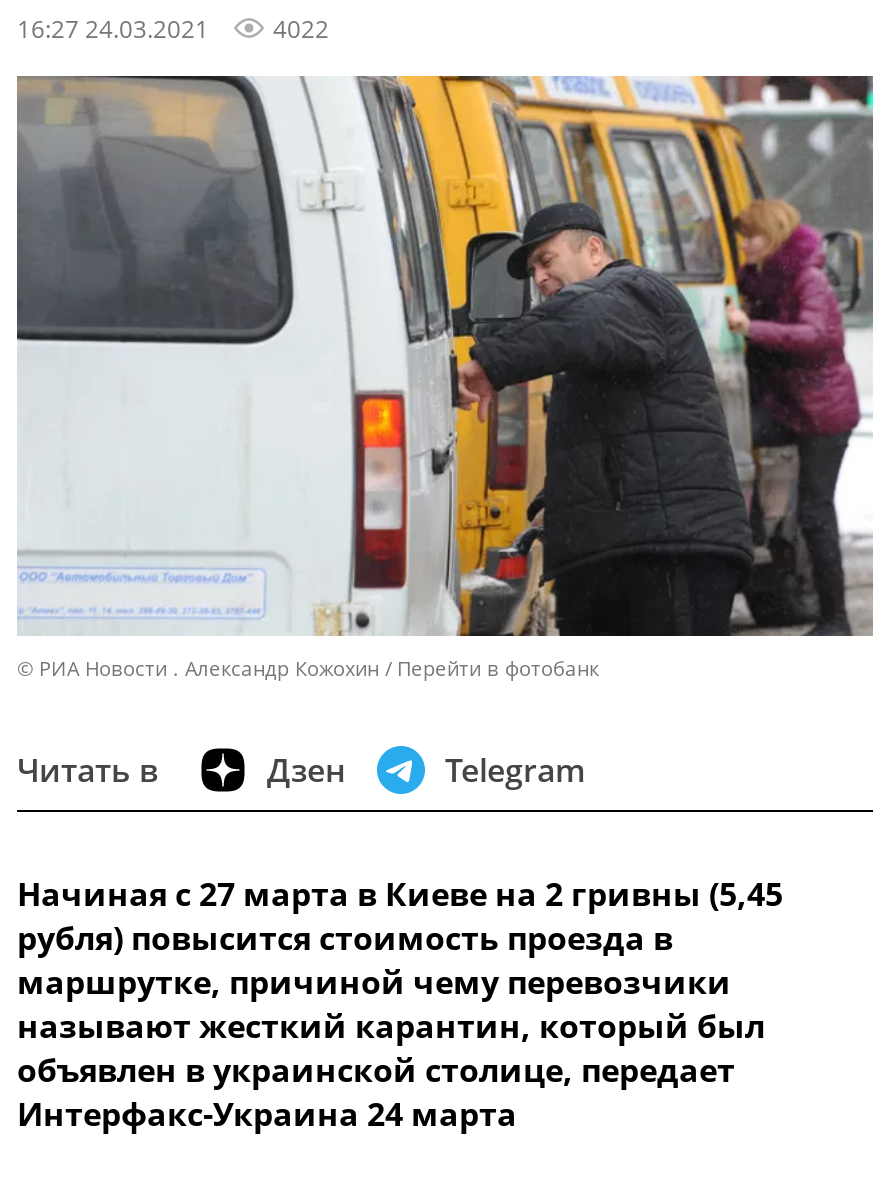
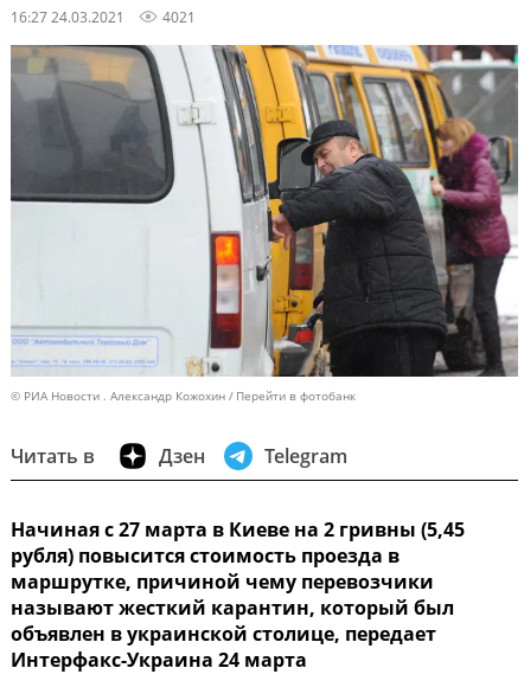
- 16:27 24.03.2021 4022
+ 16:27 24.03.2021 4021
